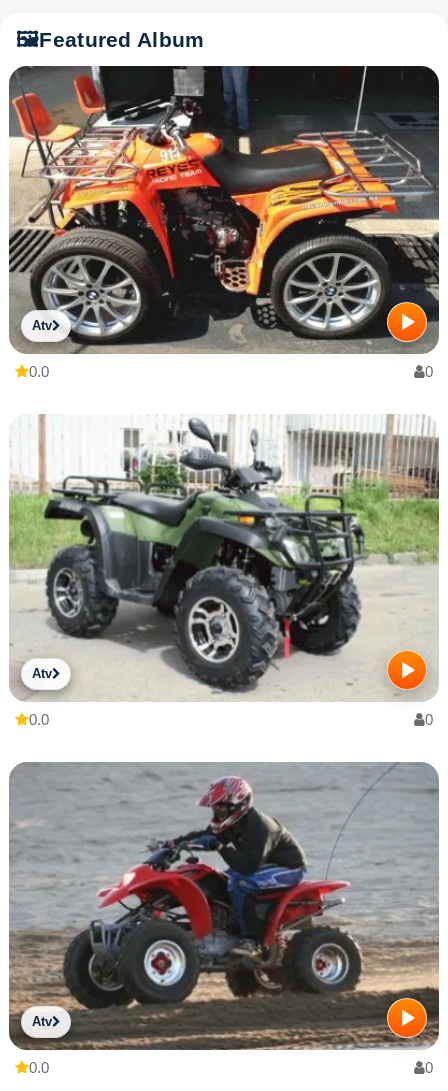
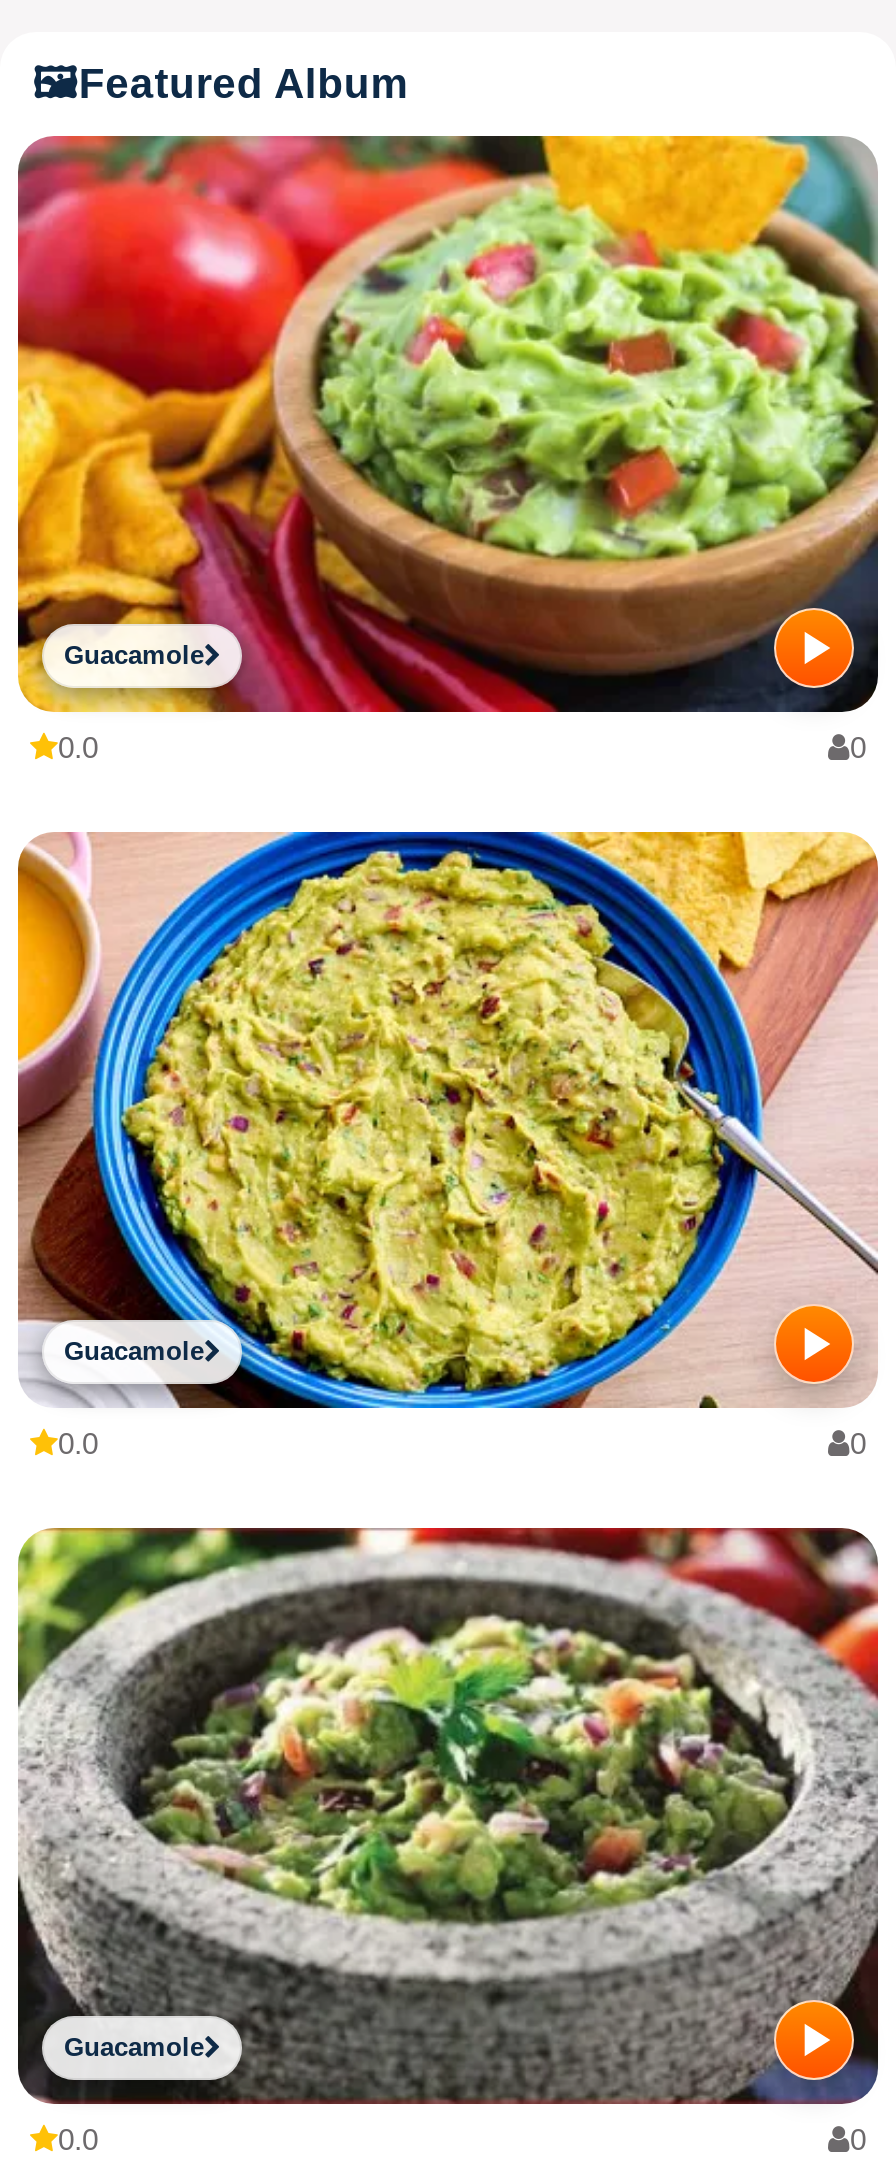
- [image]
- Atv
+ [image]
+ Guacamole

- [image]
- Atv
+ [image]
+ Guacamole

- [image]
- Atv
+ [image]
+ Guacamole
